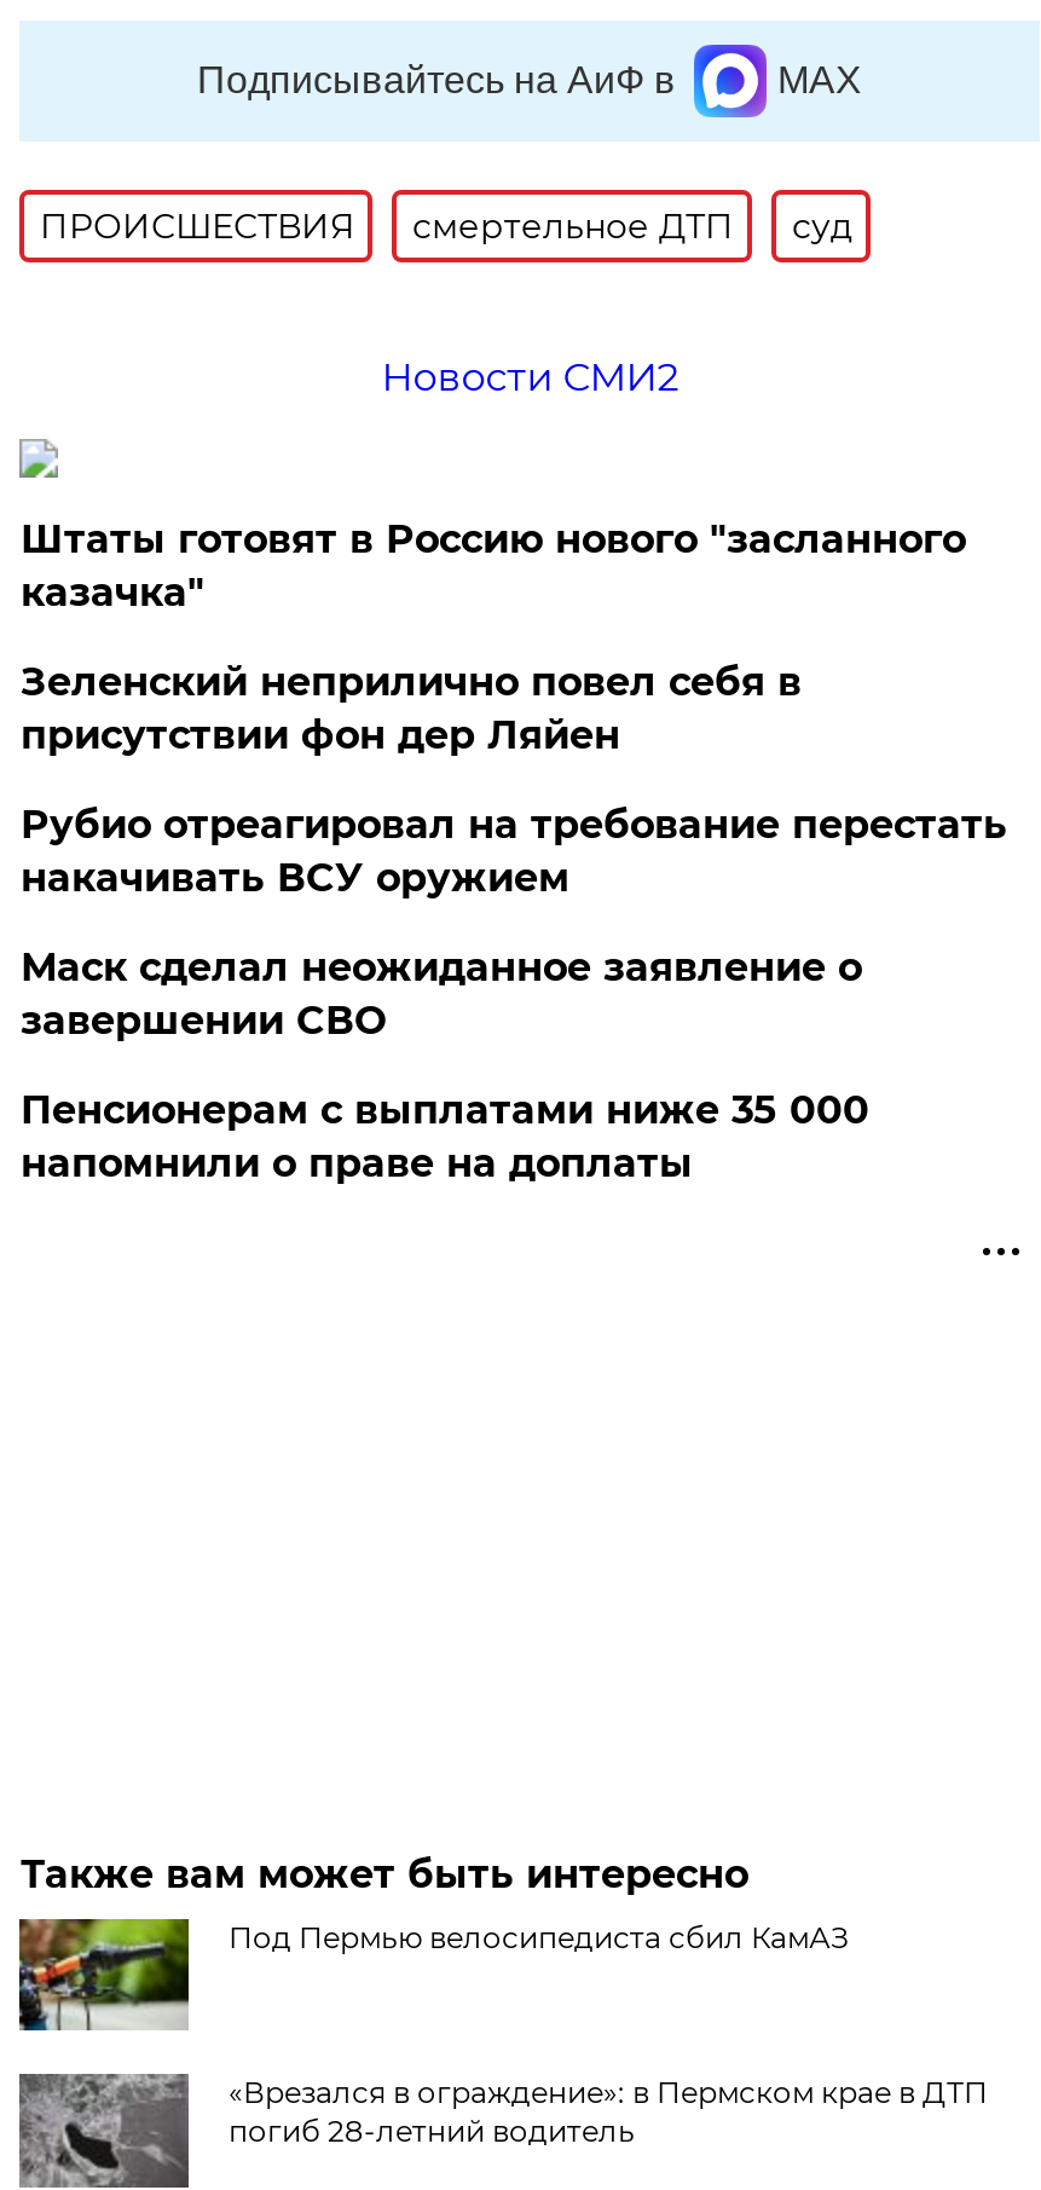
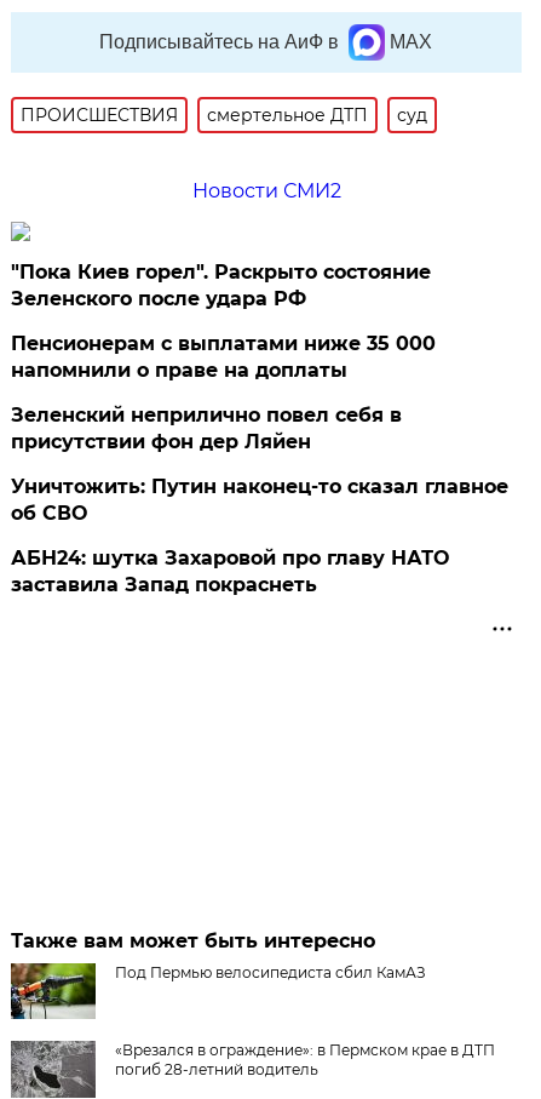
- Штаты готовят в Россию нового "засланного
- казачка"
- Рубио отреагировал на требование перестать
- накачивать ВСУ оружием
- Маск сделал неожиданное заявление о
- завершении СВО
+ "Пока Киев горел". Раскрыто состояние
+ Зеленского после удара РФ

moved down: Зеленский неприлично повел cебя в | присутствии фон дер Ляйен

moved up: Пенсионерам с выплатами ниже 35 000 | напомнили о праве на доплаты

+ Уничтожить: Путин наконец-то сказал главное
+ об СВО
+ АБН24: шутка Захаровой про главу НАТО
+ заставила Запад покраснеть
